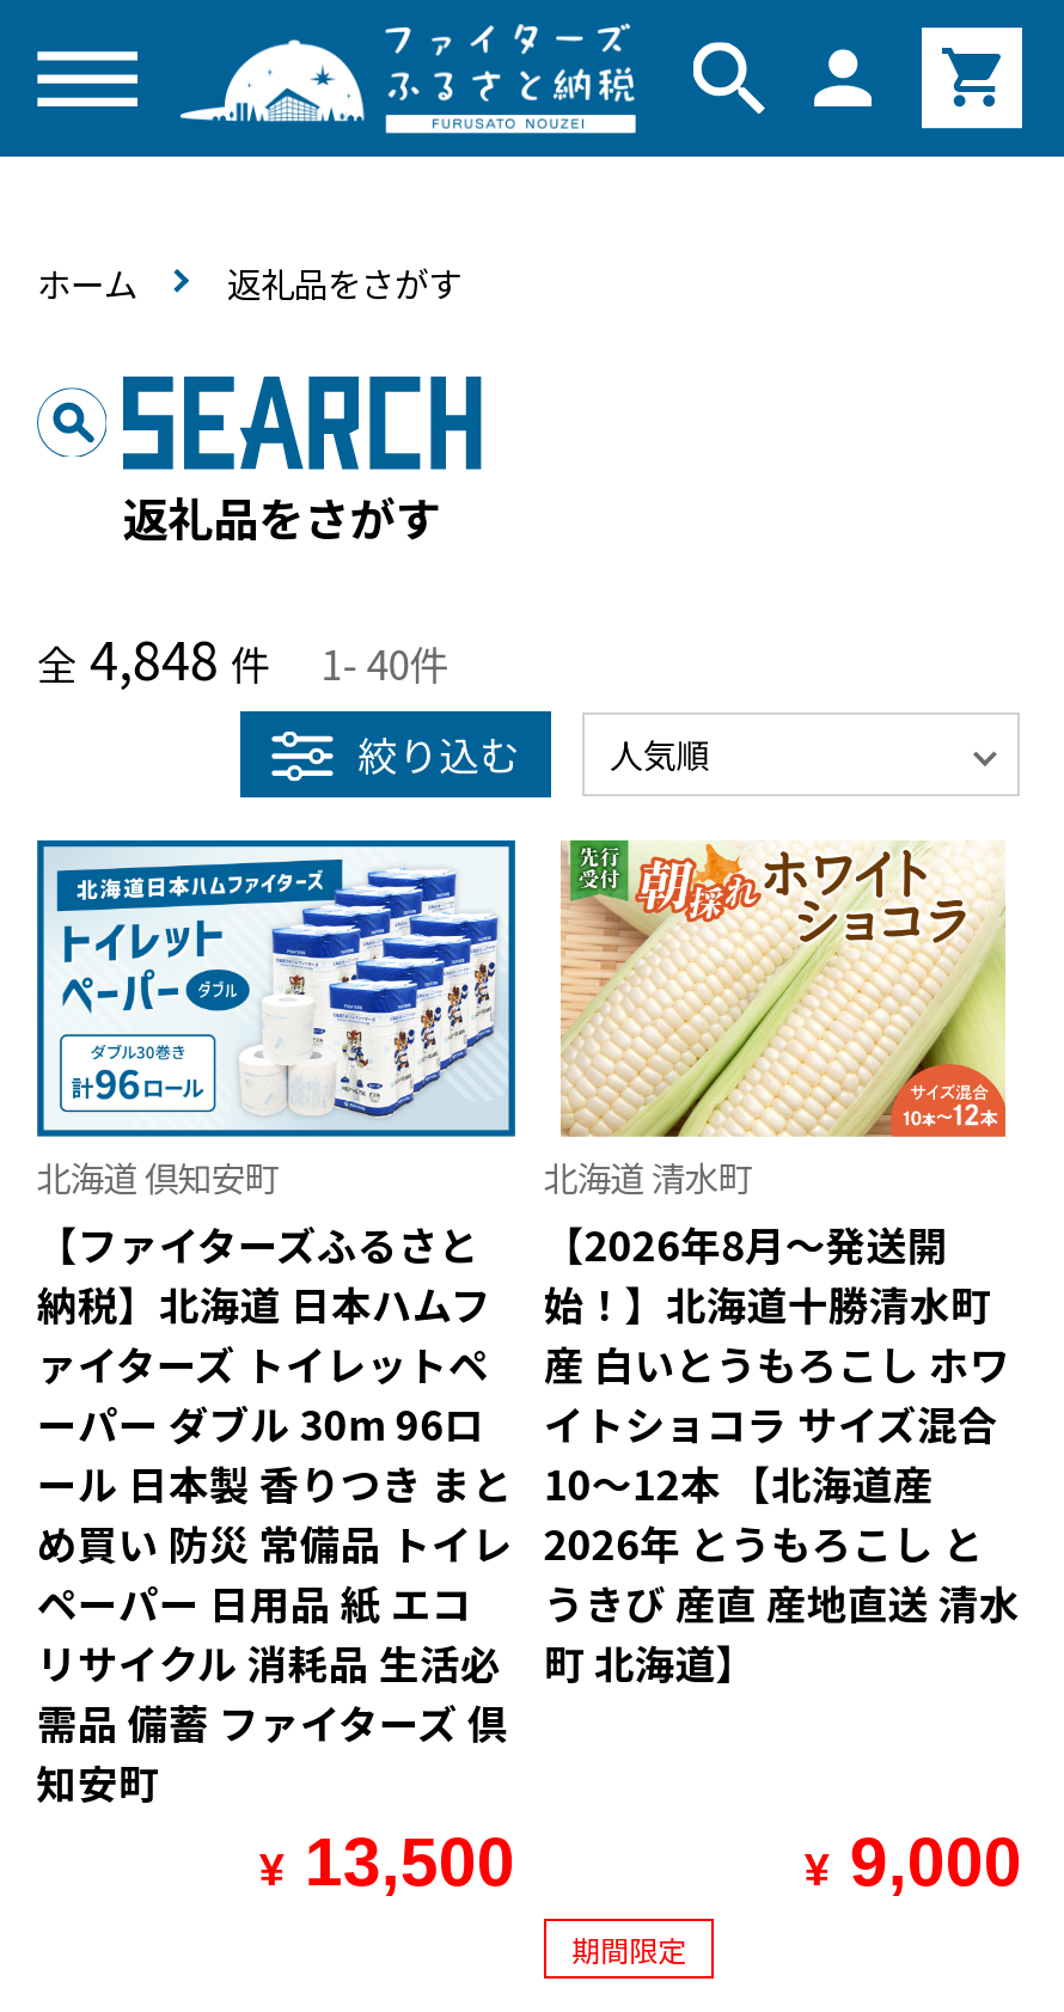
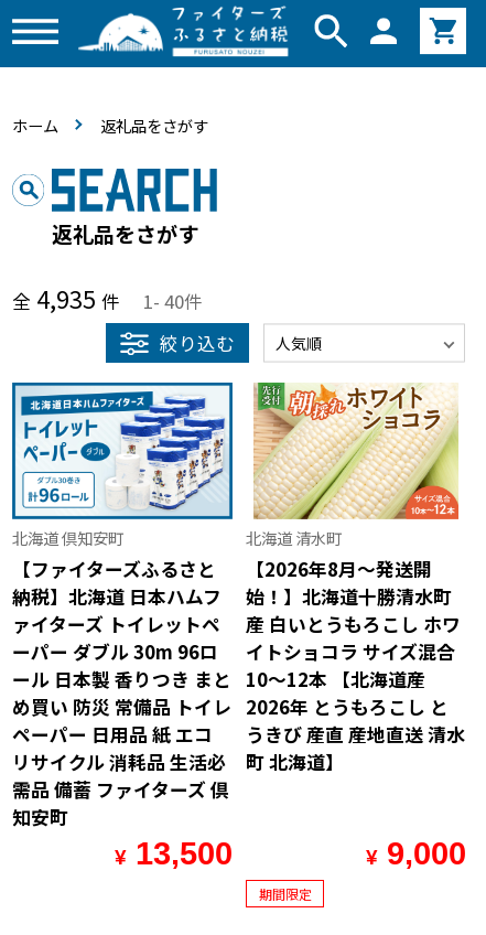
- 全4,848件 1- 40件
+ 全4,935件 1- 40件
